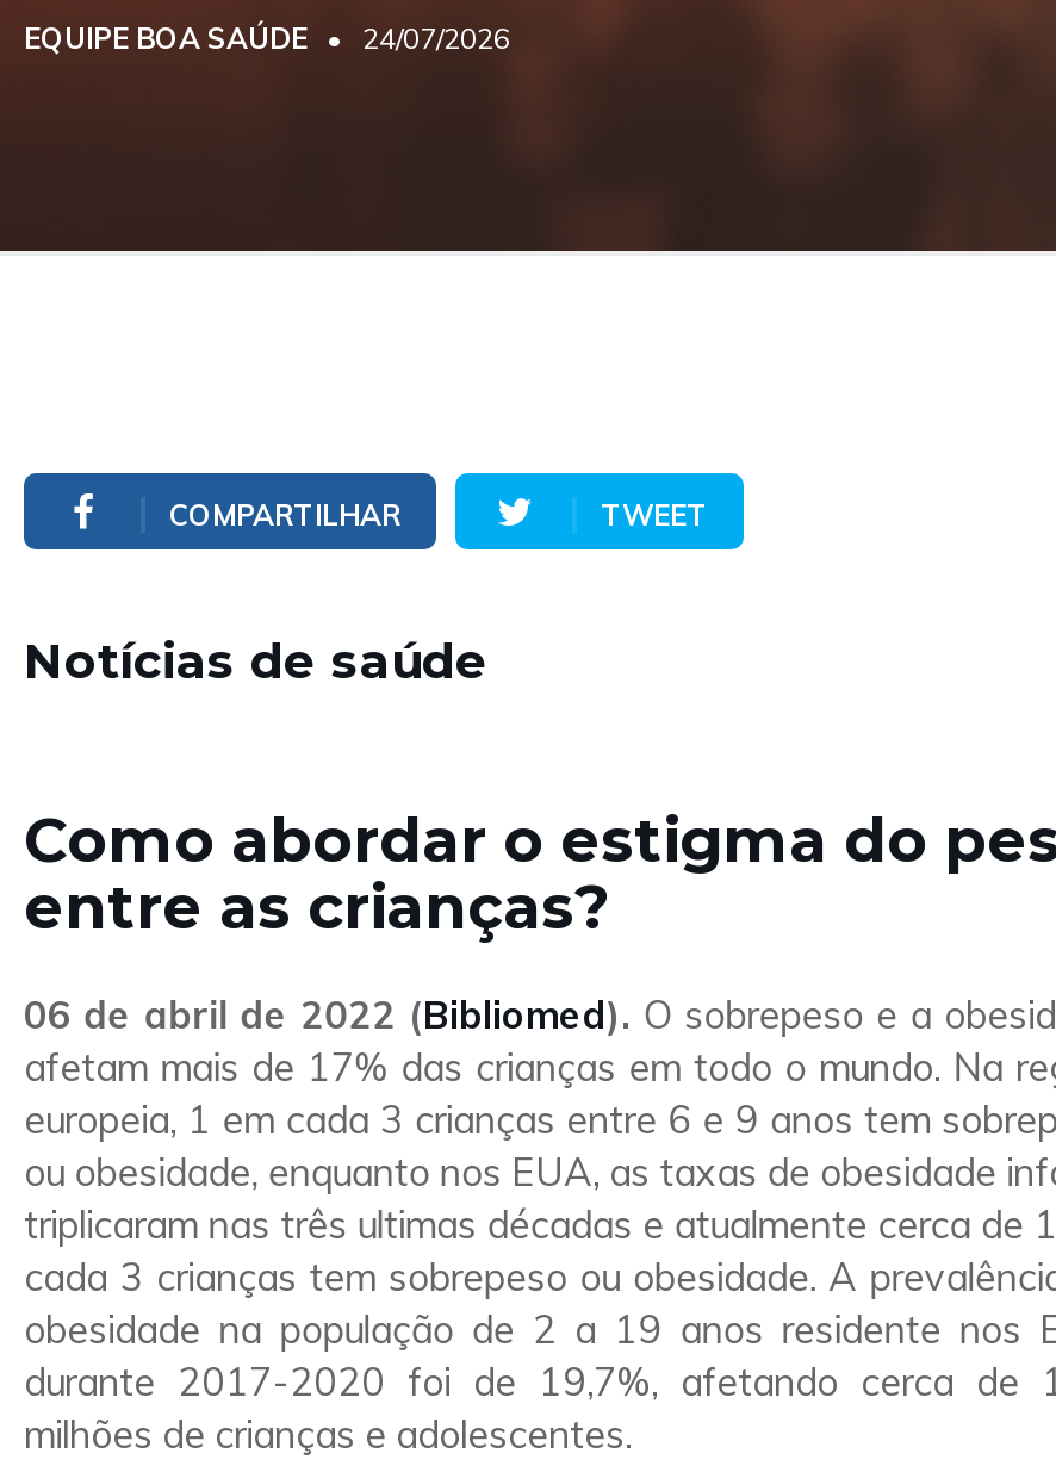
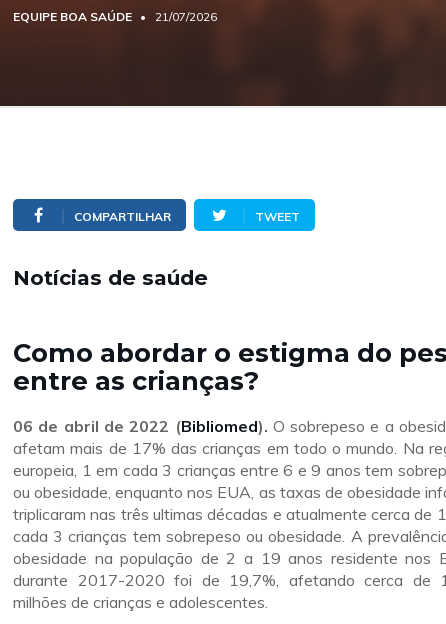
- EQUIPE BOA SAÚDE 24/07/2026
+ EQUIPE BOA SAÚDE 21/07/2026
